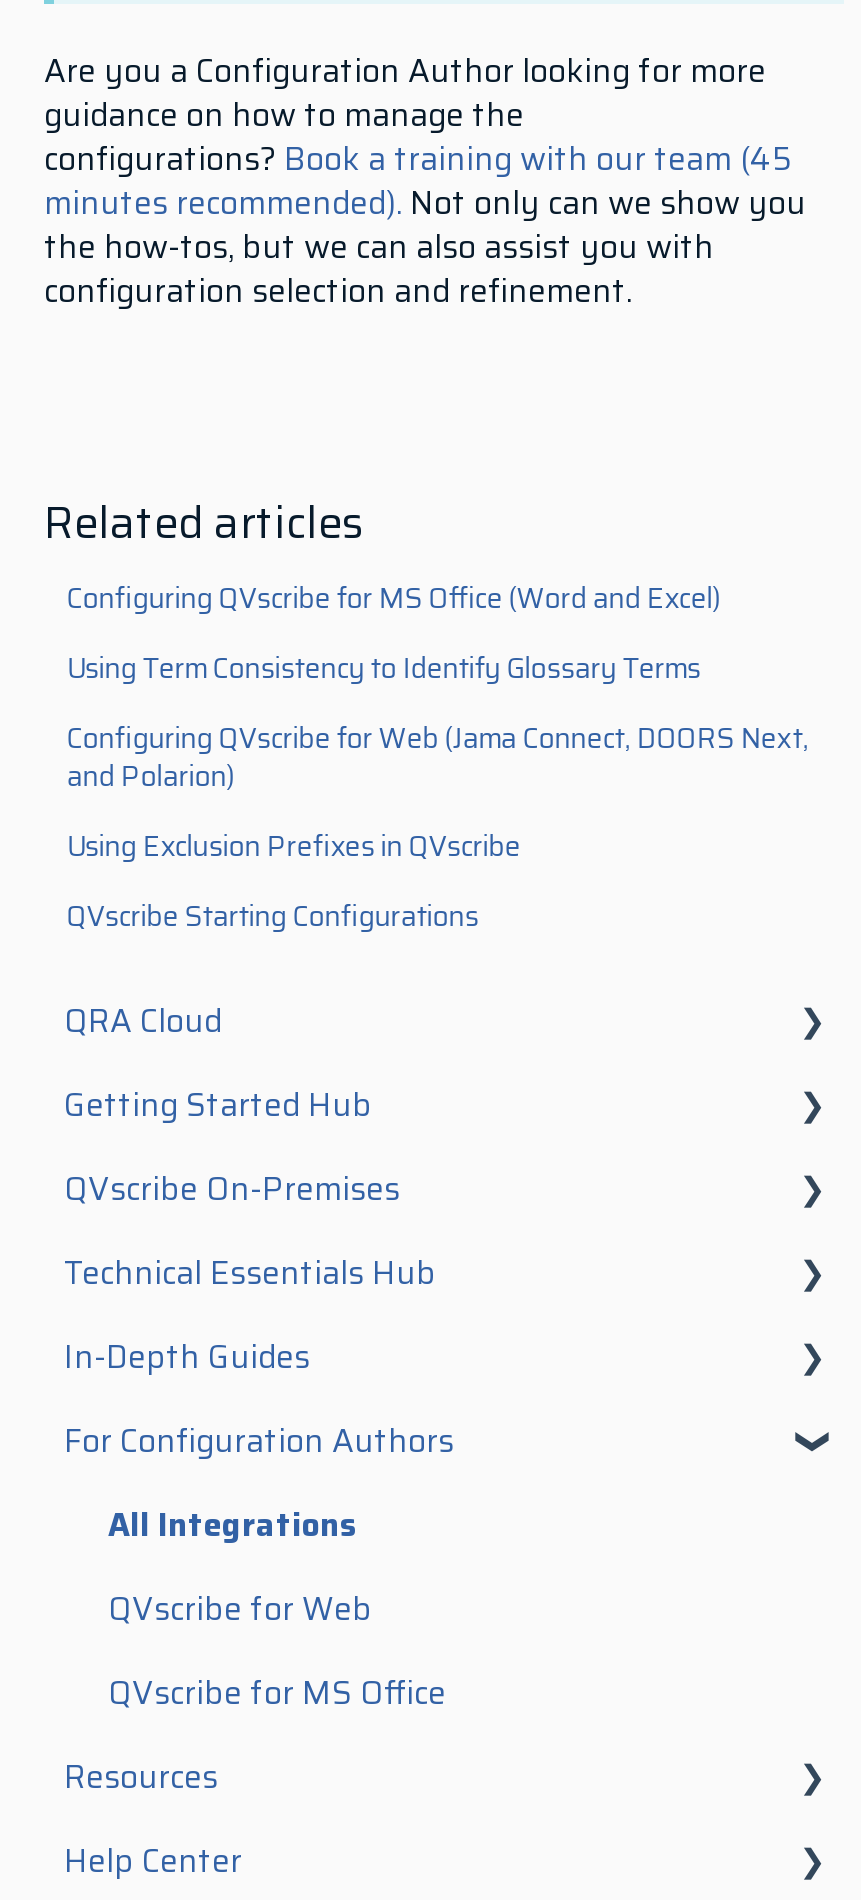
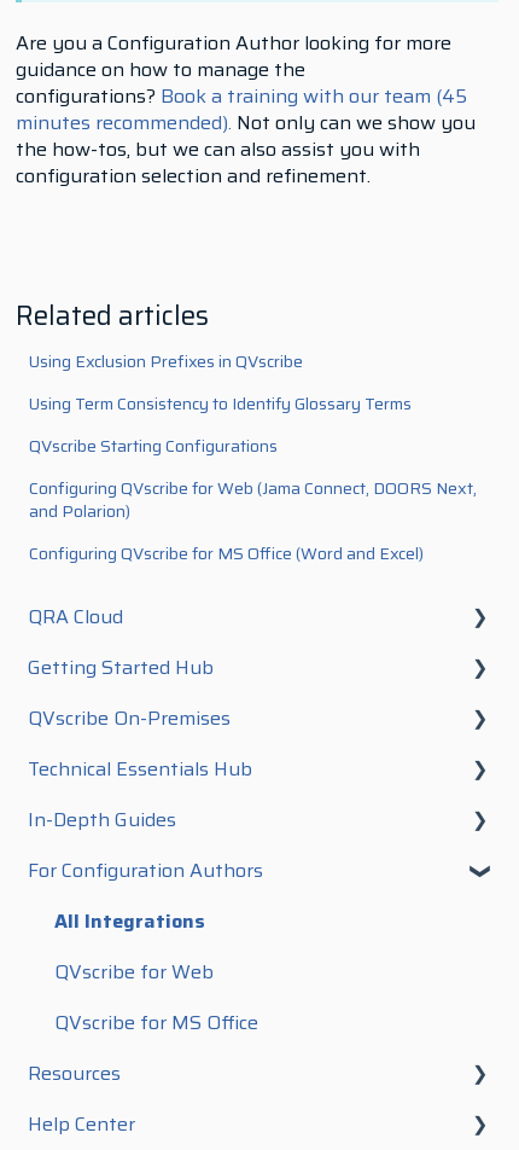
moved down: Configuring QVscribe for MS Office (Word and Excel)

moved down: Configuring QVscribe for Web (Jama Connect, DOORS Next, | and Polarion)

moved up: Using Exclusion Prefixes in QVscribe

moved up: QVscribe Starting Configurations
